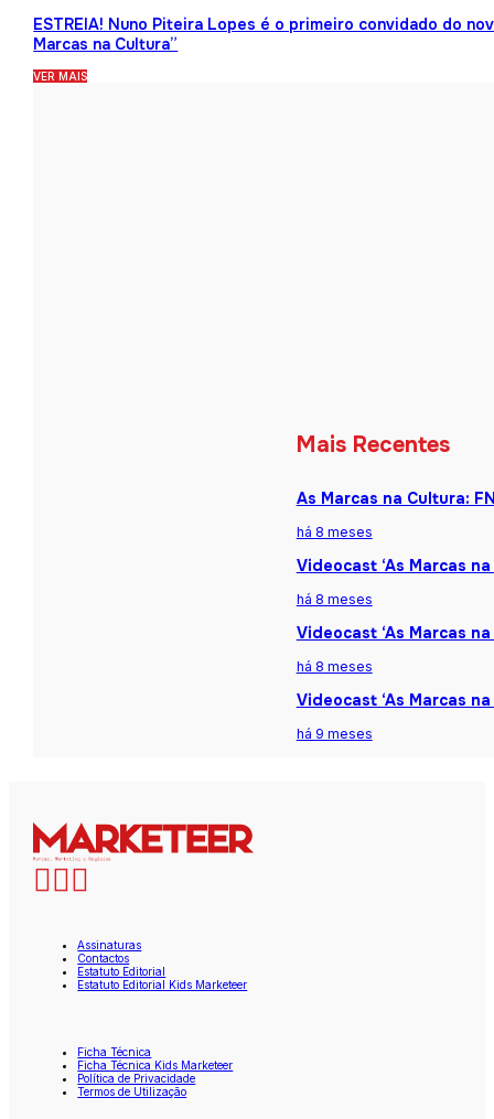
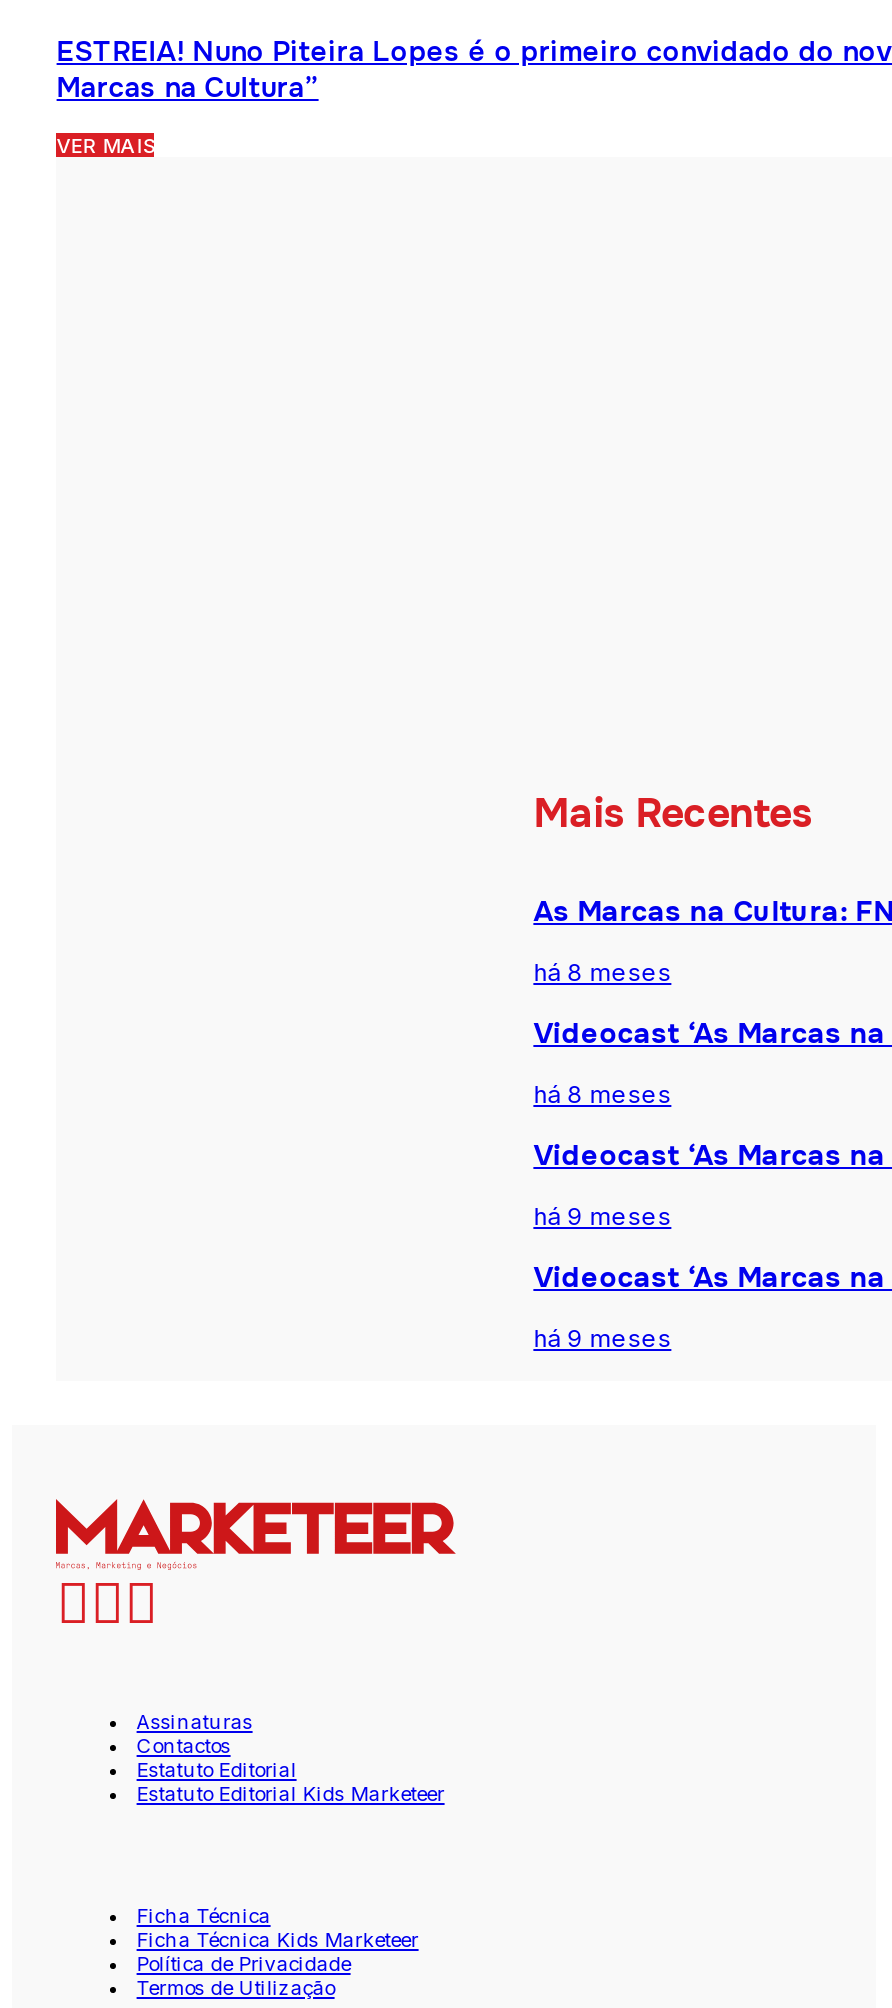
- há 8 meses
+ há 9 meses
